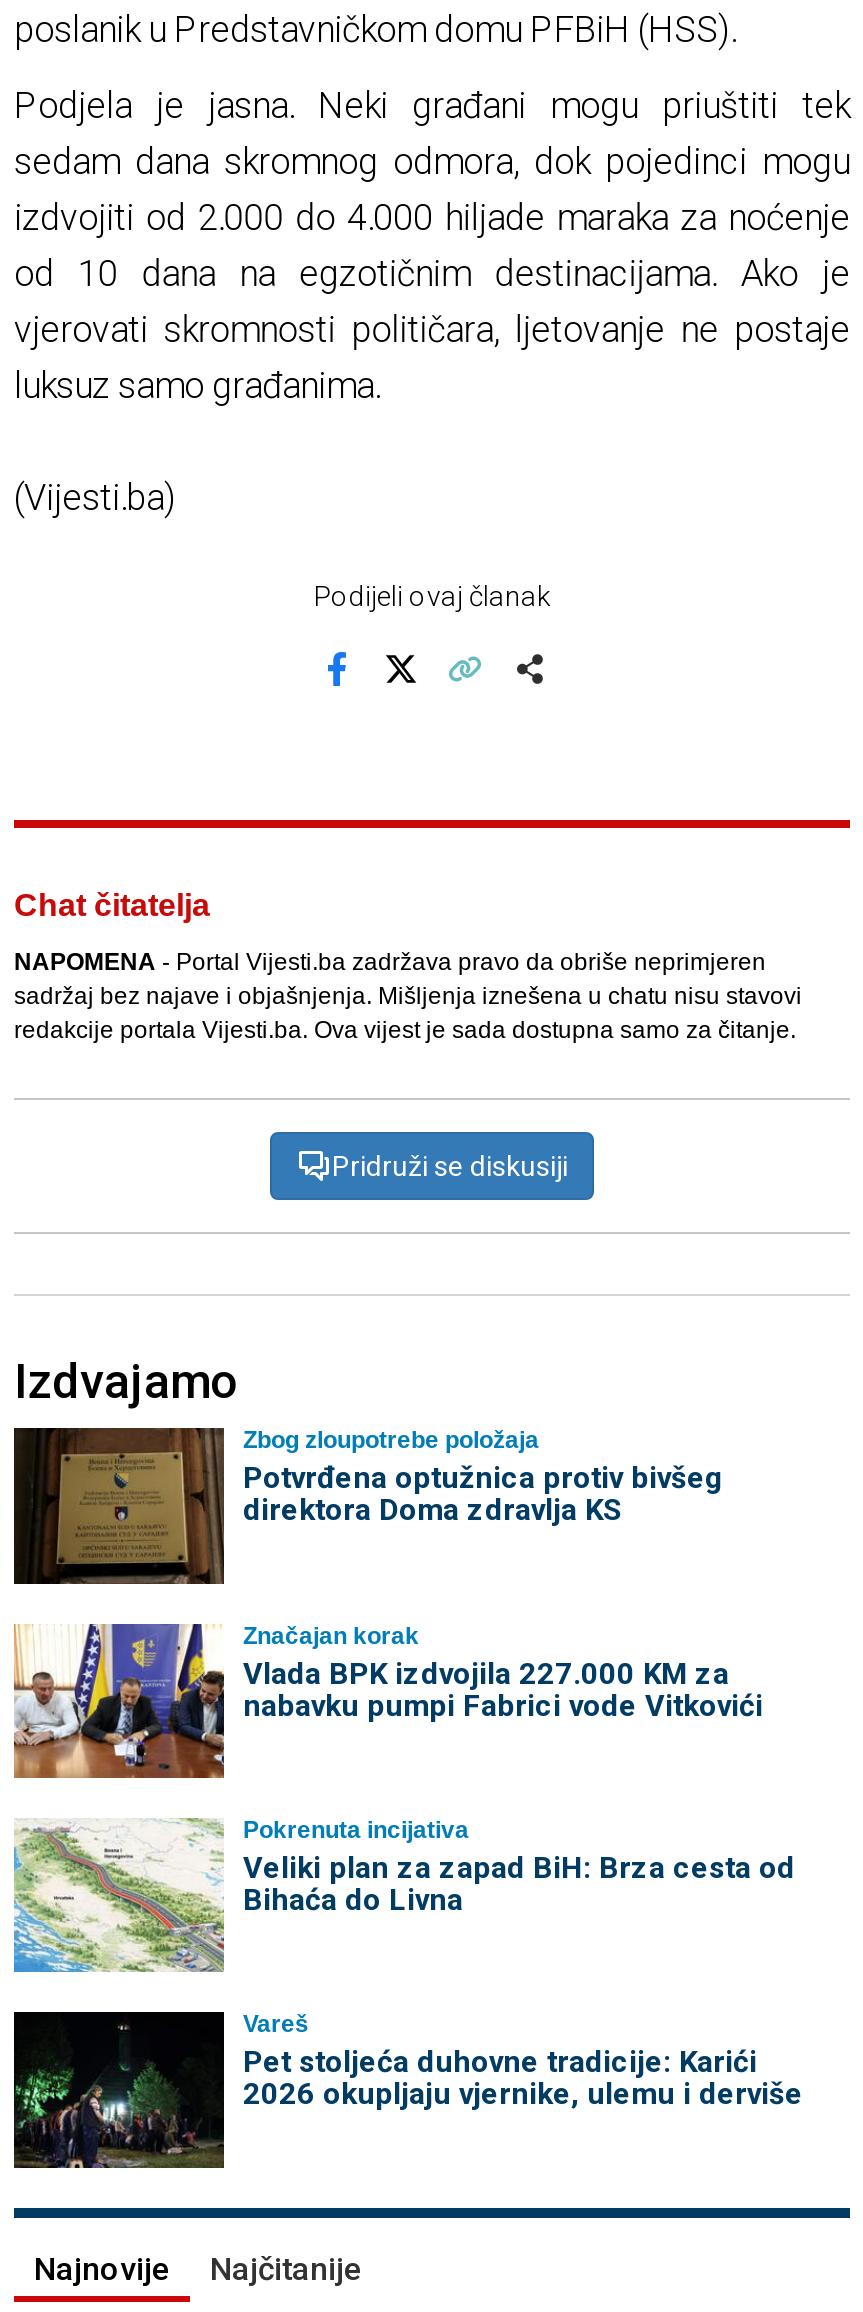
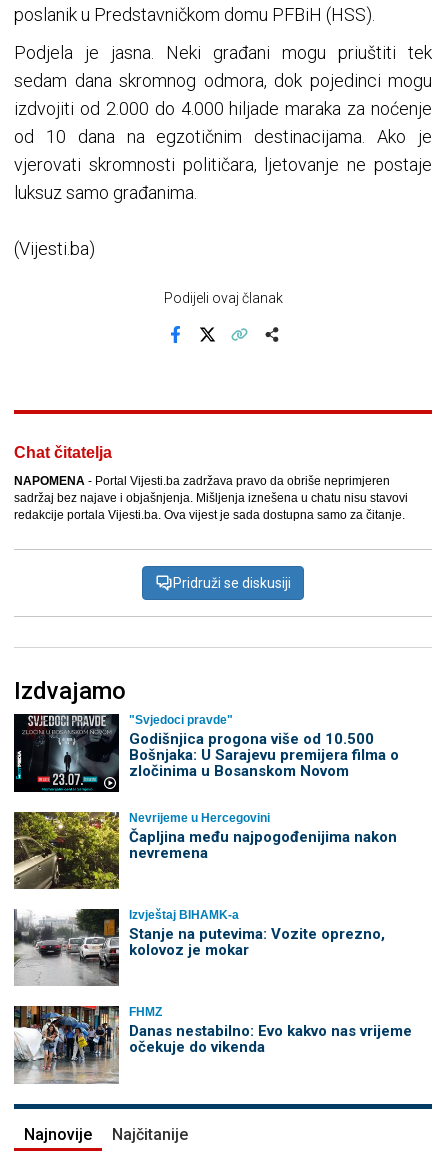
- [image]
- Zbog zloupotrebe položaja
- Potvrđena optužnica protiv bivšeg
- direktora Doma zdravlja KS
+ [image]
+ "Svjedoci pravde"
+ Godišnjica progona više od 10.500
+ Bošnjaka: U Sarajevu premijera filma o
+ zločinima u Bosanskom Novom

- [image]
- Značajan korak
- Vlada BPK izdvojila 227.000 KM za
- nabavku pumpi Fabrici vode Vitkovići
+ [image]
+ Nevrijeme u Hercegovini
+ Čapljina među najpogođenijima nakon
+ nevremena

- [image]
- Pokrenuta incijativa
- Veliki plan za zapad BiH: Brza cesta od
- Bihaća do Livna
+ [image]
+ Izvještaj BIHAMK-a
+ Stanje na putevima: Vozite oprezno,
+ kolovoz je mokar

- [image]
- Vareš
- Pet stoljeća duhovne tradicije: Karići
- 2026 okupljaju vjernike, ulemu i derviše
+ [image]
+ FHMZ
+ Danas nestabilno: Evo kakvo nas vrijeme
+ očekuje do vikenda
